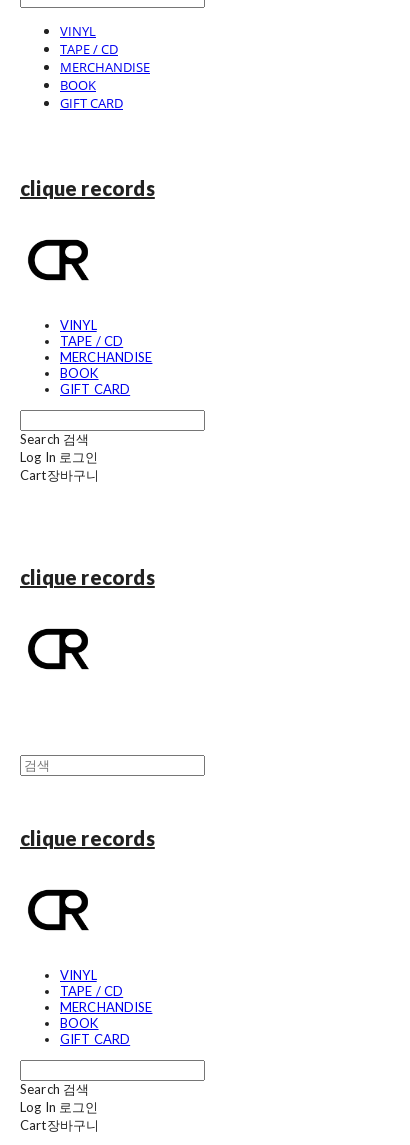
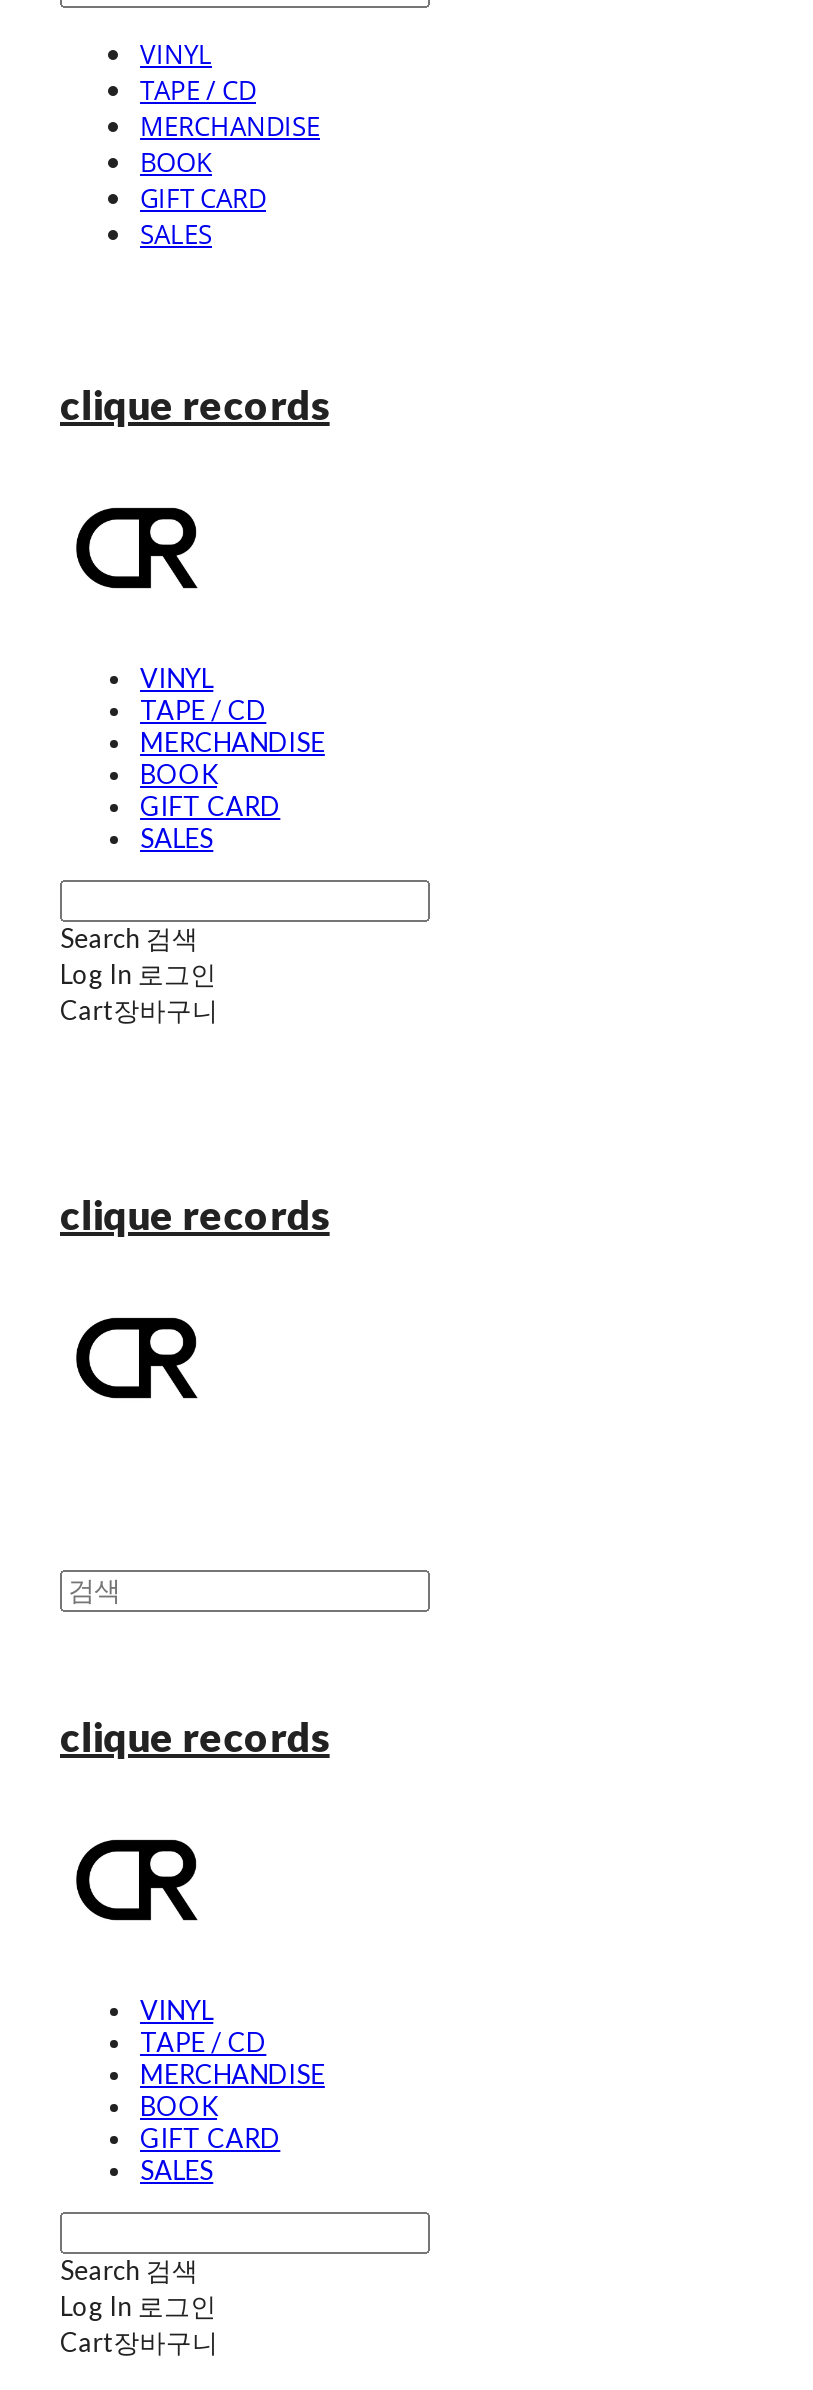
+ SALES

+ SALES

+ SALES
